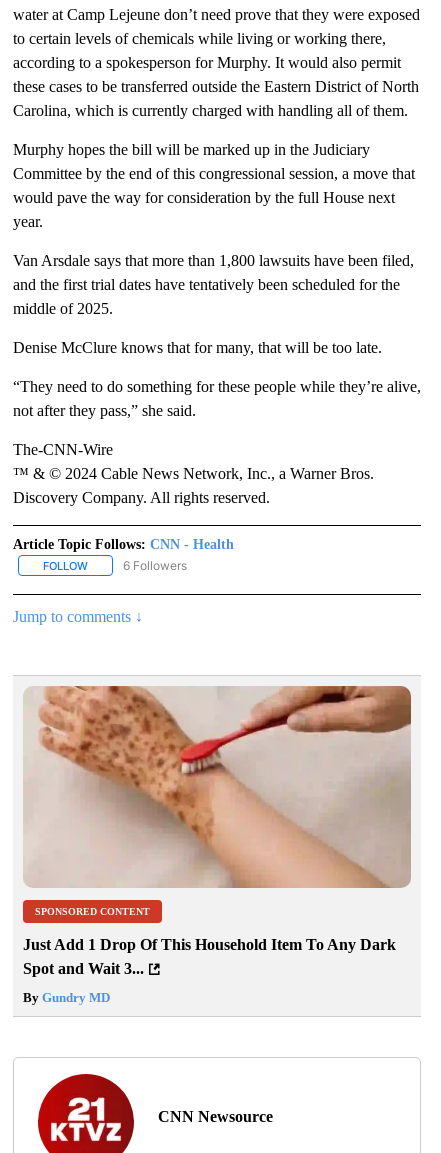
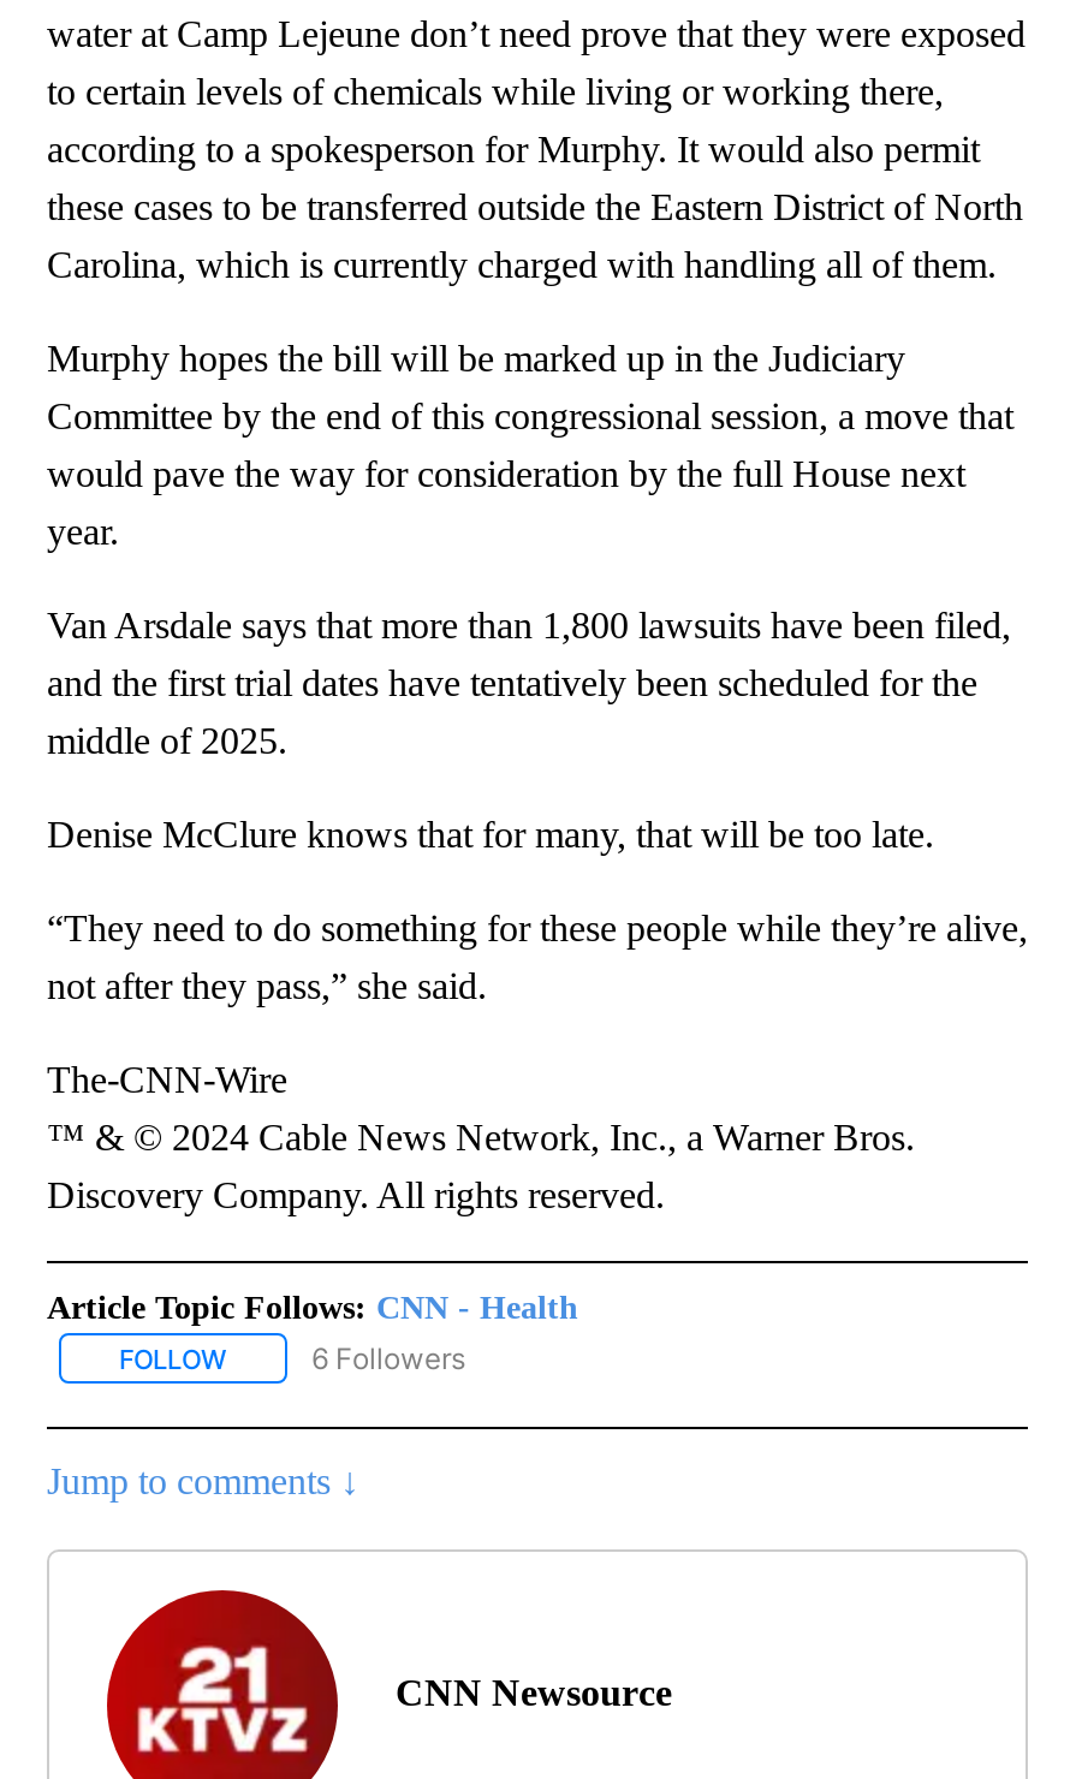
- [image]
- SPONSORED CONTENT
- Just Add 1 Drop Of This Household Item To Any Dark
- Spot and Wait 3...
- By Gundry MD
